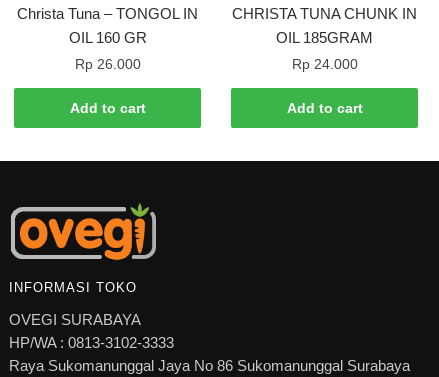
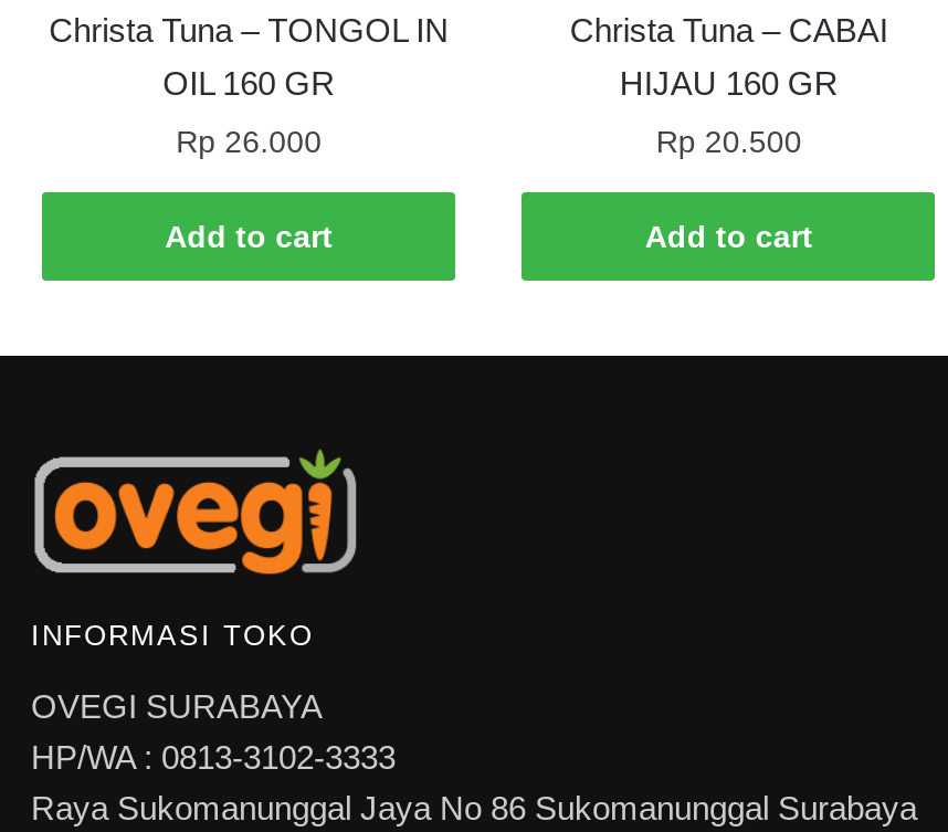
- CHRISTA TUNA CHUNK IN
- OIL 185GRAM
+ Christa Tuna – CABAI
+ HIJAU 160 GR

- Rp 24.000
+ Rp 20.500
